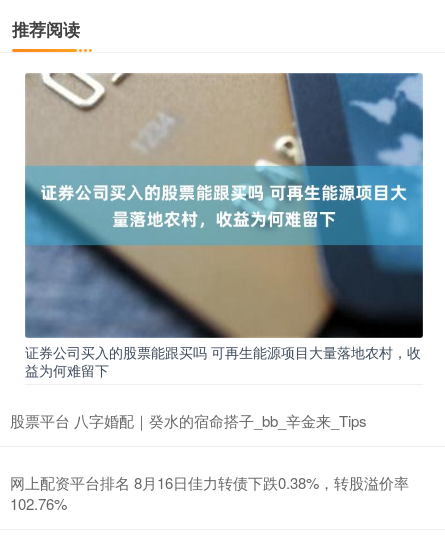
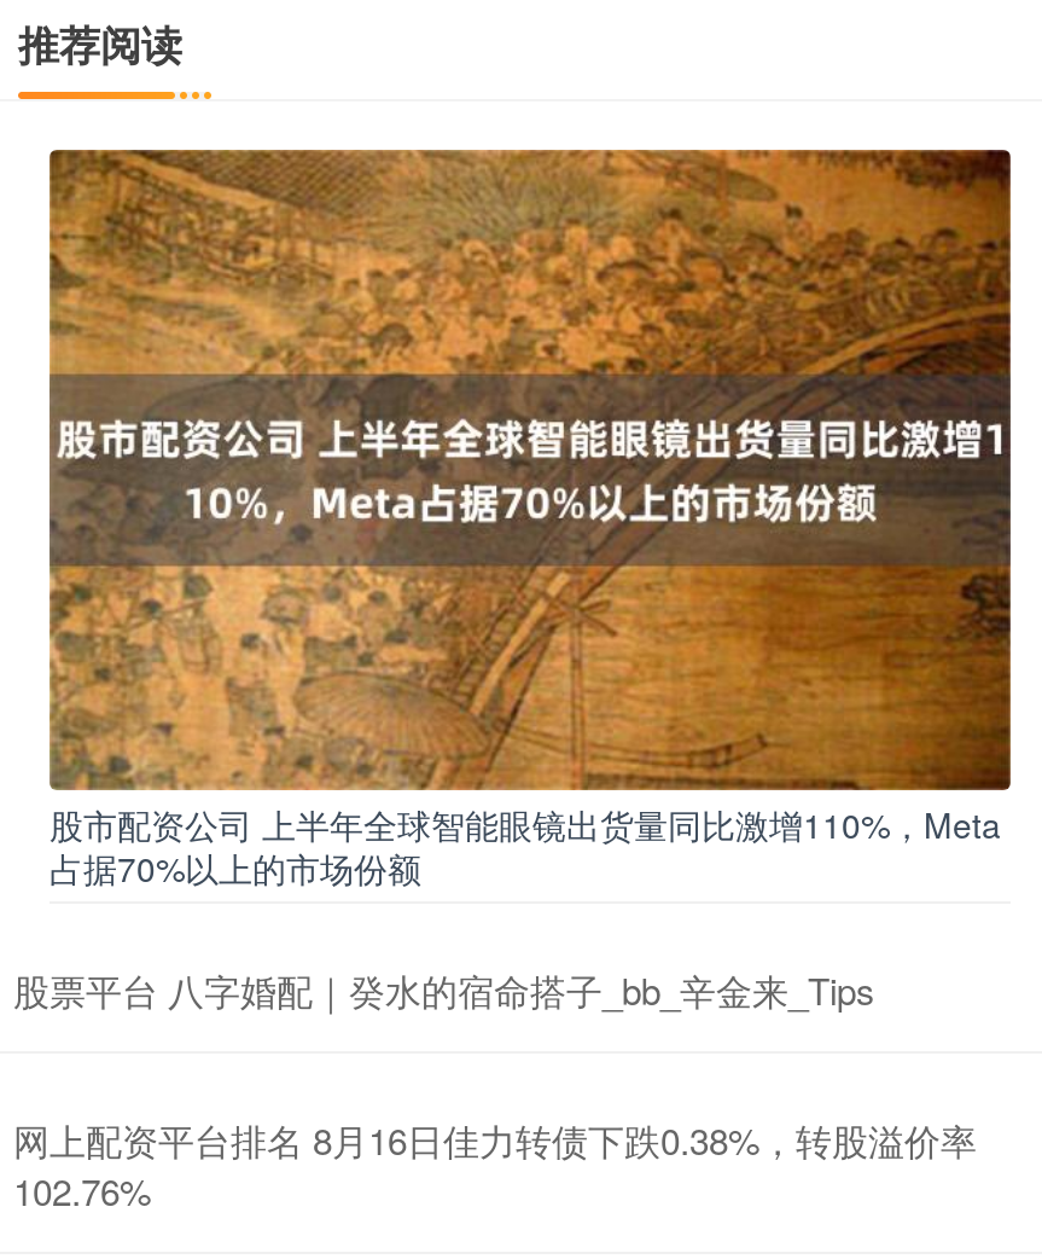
- [image]
- 证券公司买入的股票能跟买吗 可再生能源项目大量落地农村，收
- 益为何难留下
+ [image]
+ 股市配资公司 上半年全球智能眼镜出货量同比激增110%，Meta
+ 占据70%以上的市场份额
